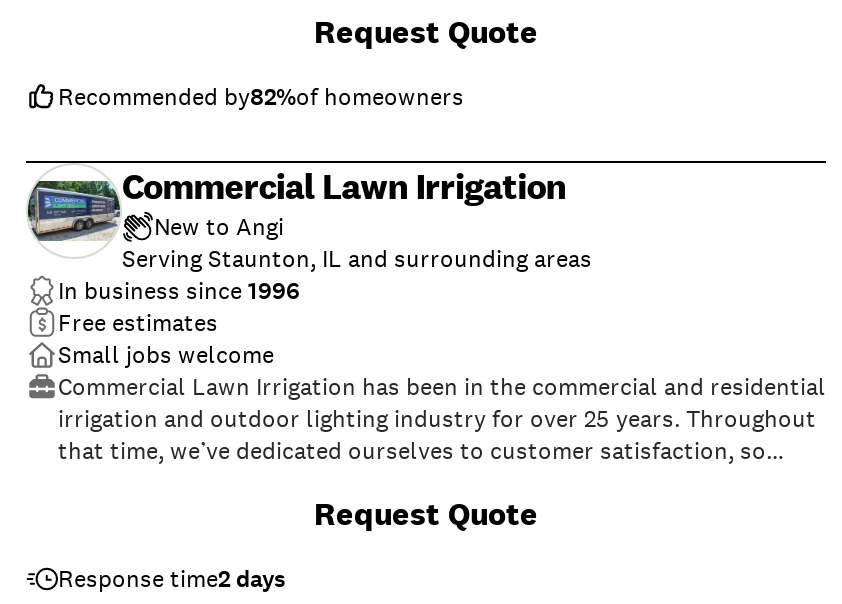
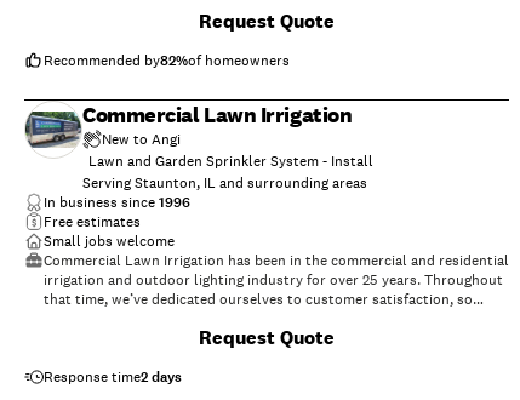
+ Lawn and Garden Sprinkler System - Install
